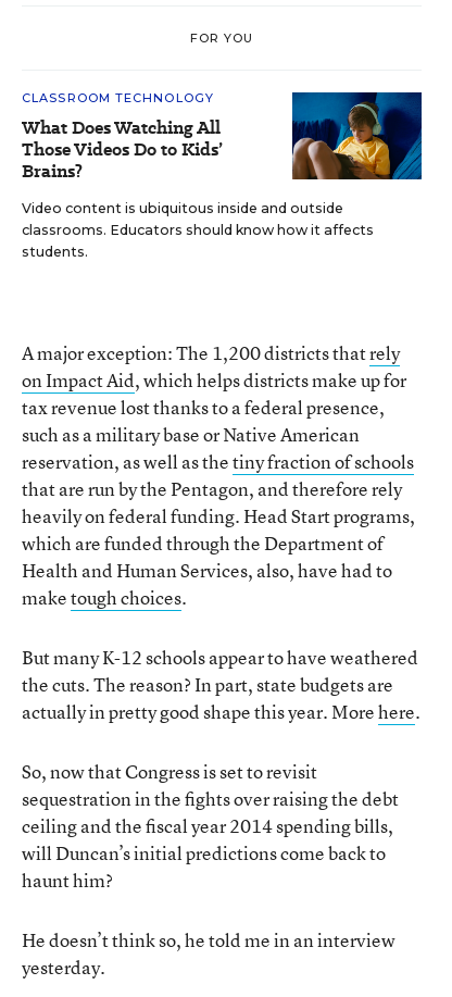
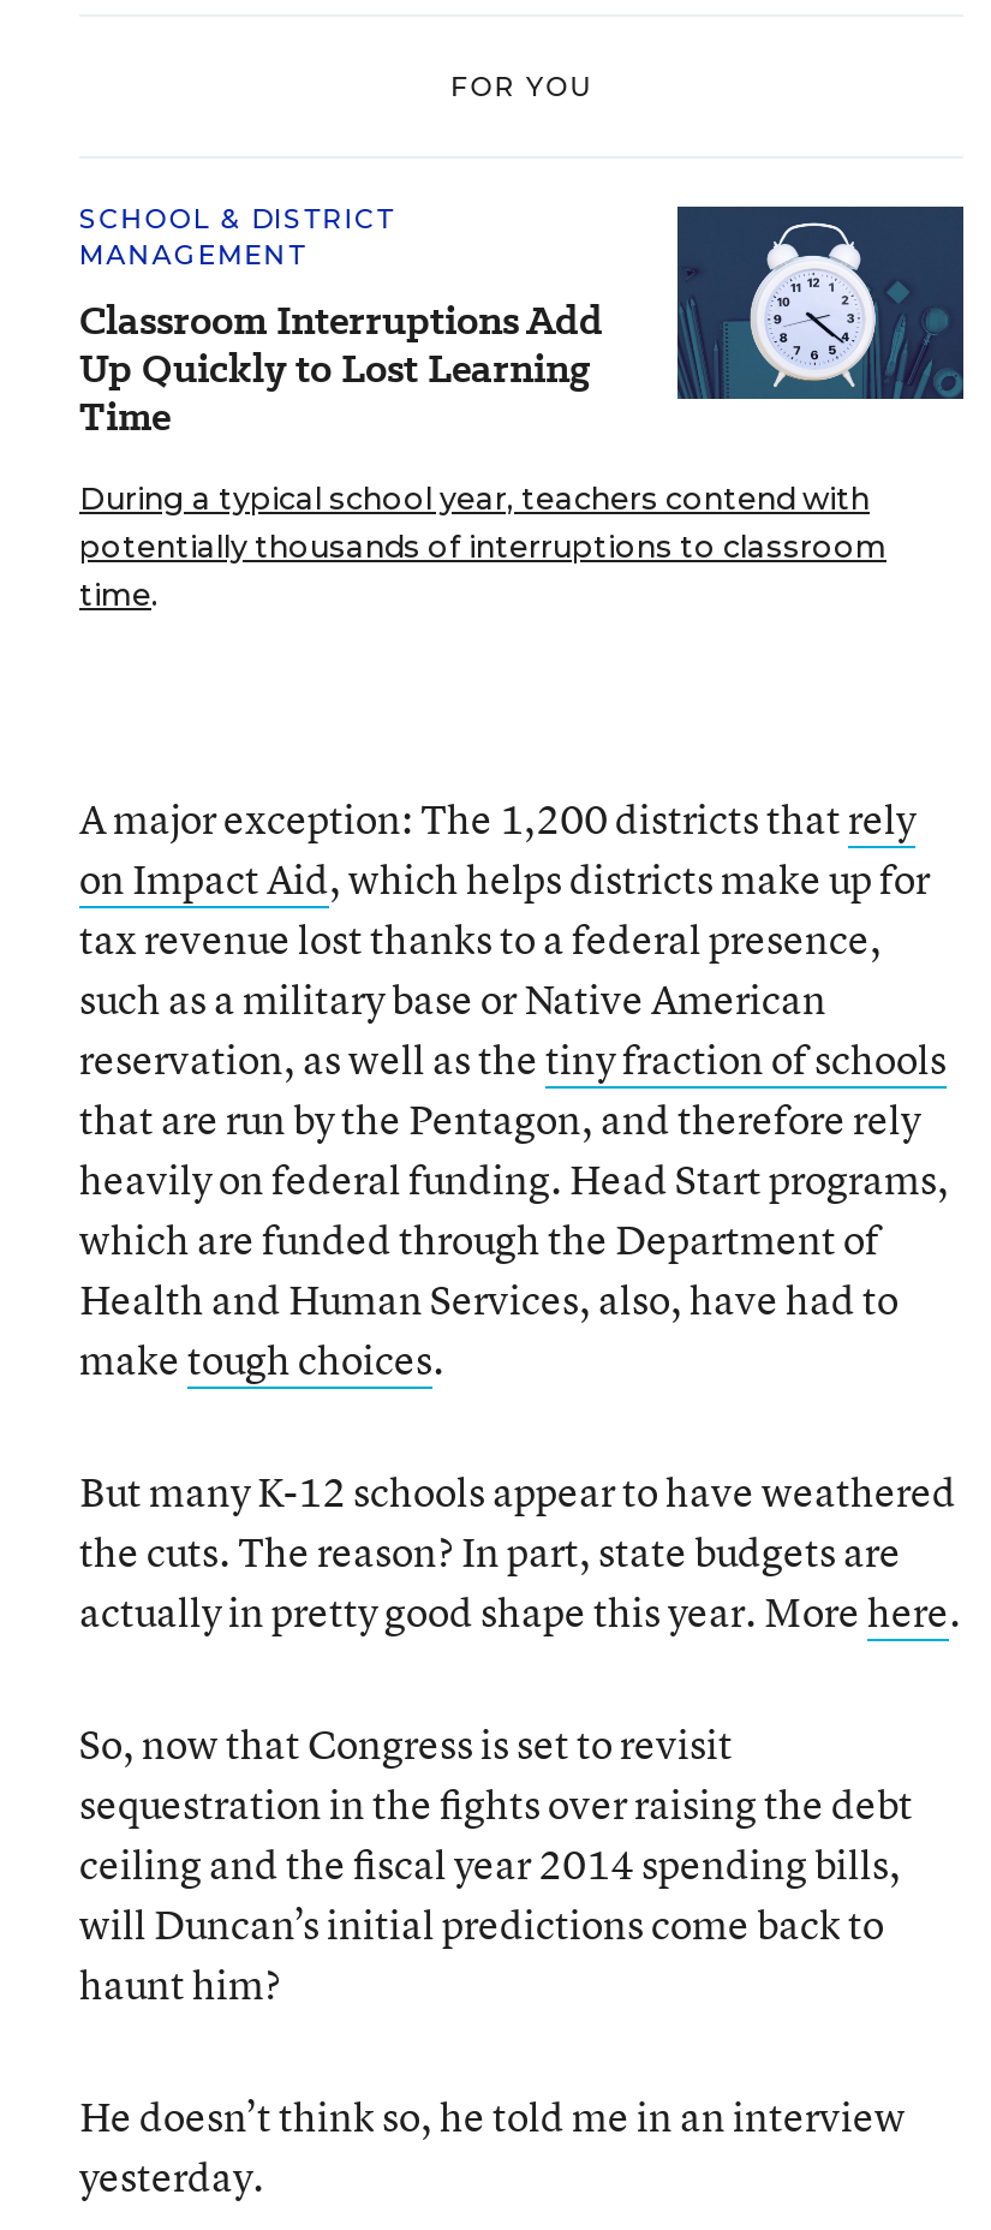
- CLASSROOM TECHNOLOGY
- What Does Watching All
- Those Videos Do to Kids’
- Brains?
+ SCHOOL & DISTRICT
+ MANAGEMENT
+ Classroom Interruptions Add
+ Up Quickly to Lost Learning
+ Time

- [image]
- Video content is ubiquitous inside and outside
- classrooms. Educators should know how it affects
- students.
+ [image]
+ During a typical school year, teachers contend with
+ potentially thousands of interruptions to classroom
+ time.
